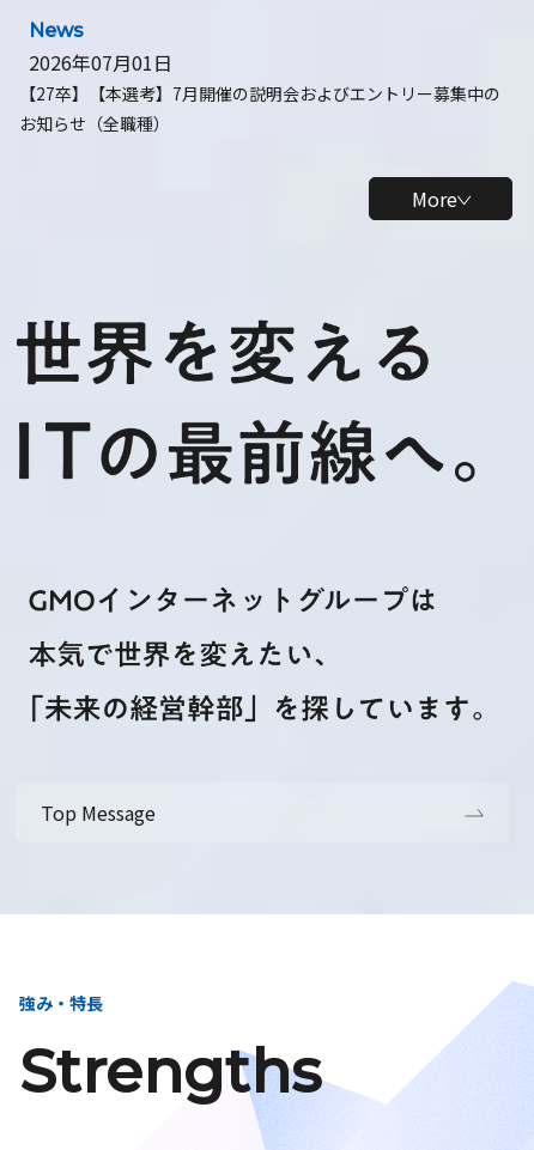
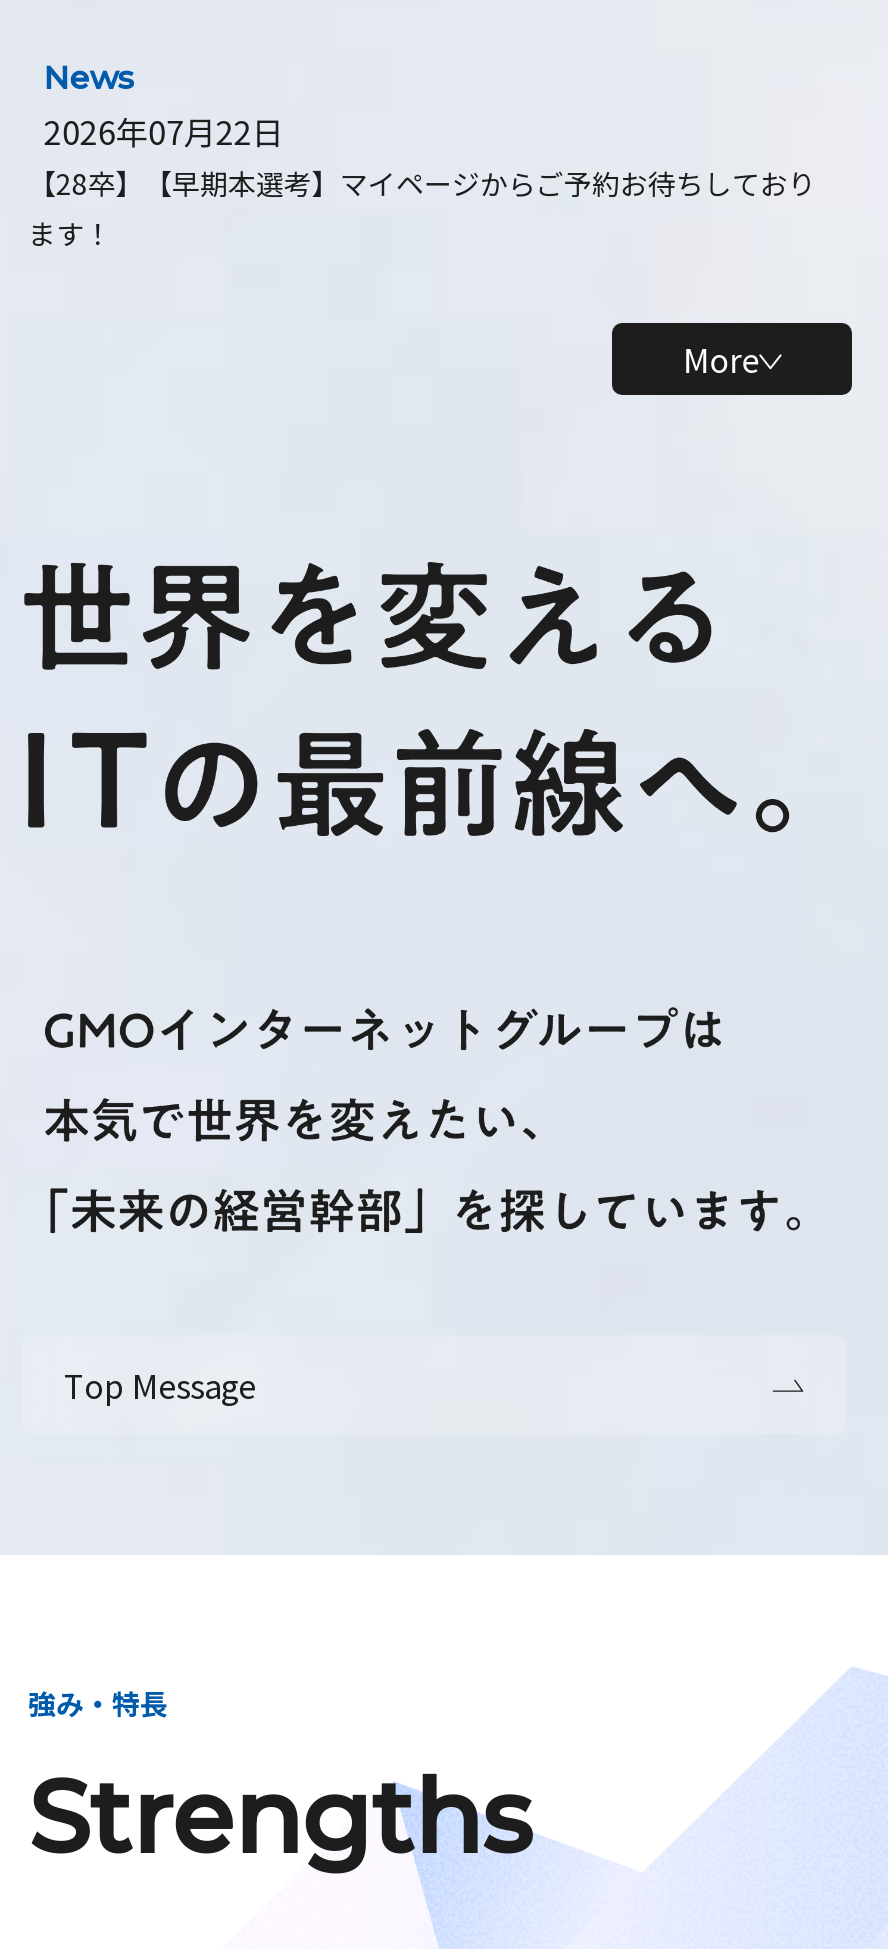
- 2026年07月01日
- 【27卒】【本選考】7月開催の説明会およびエントリー募集中の
- お知らせ（全職種）
+ 2026年07月22日
+ 【28卒】【早期本選考】マイページからご予約お待ちしており
+ ます！
